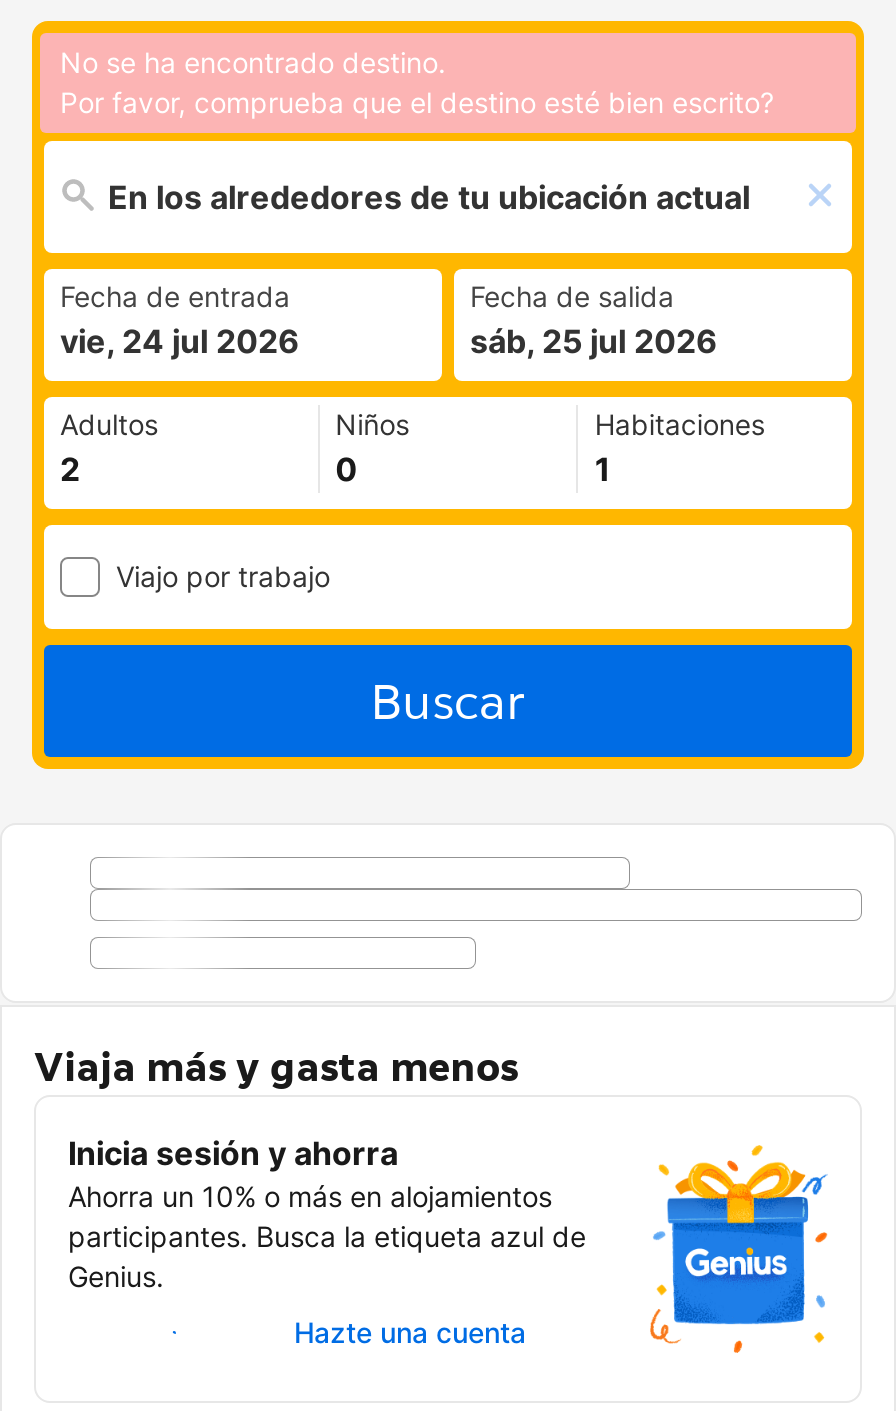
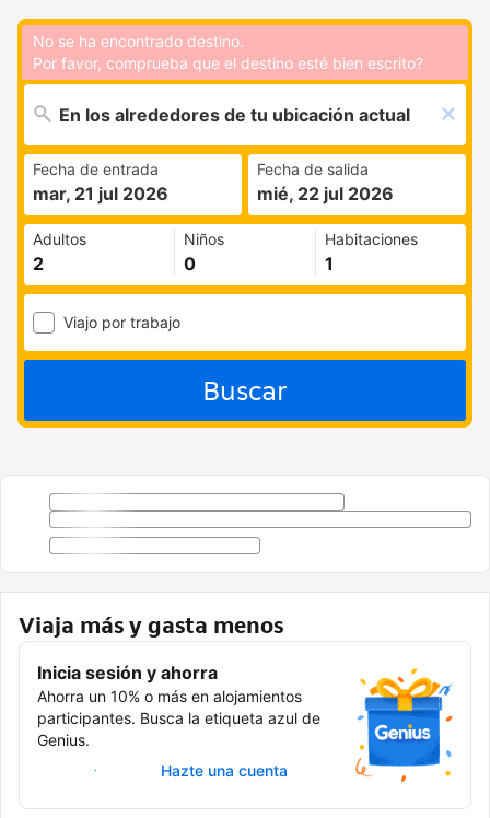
- vie, 24 jul 2026
+ mar, 21 jul 2026

- sáb, 25 jul 2026
+ mié, 22 jul 2026
